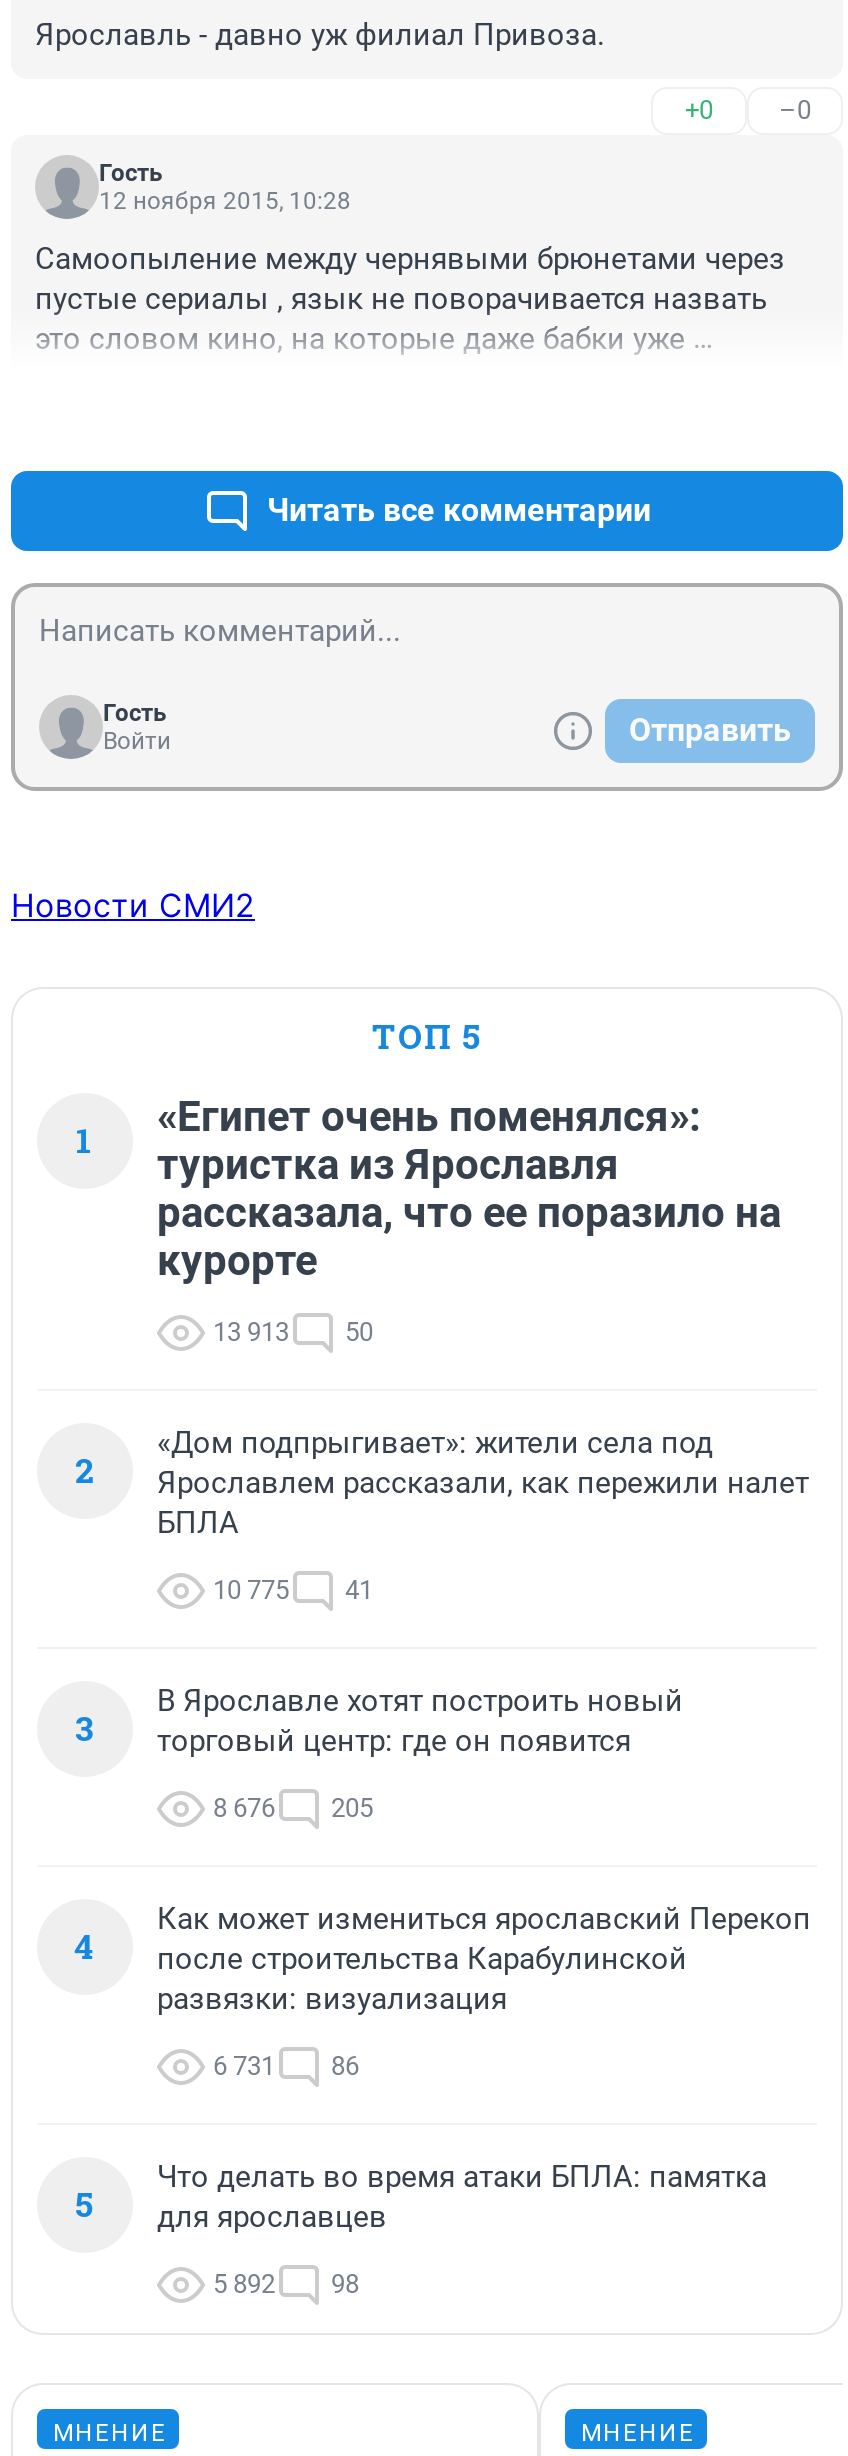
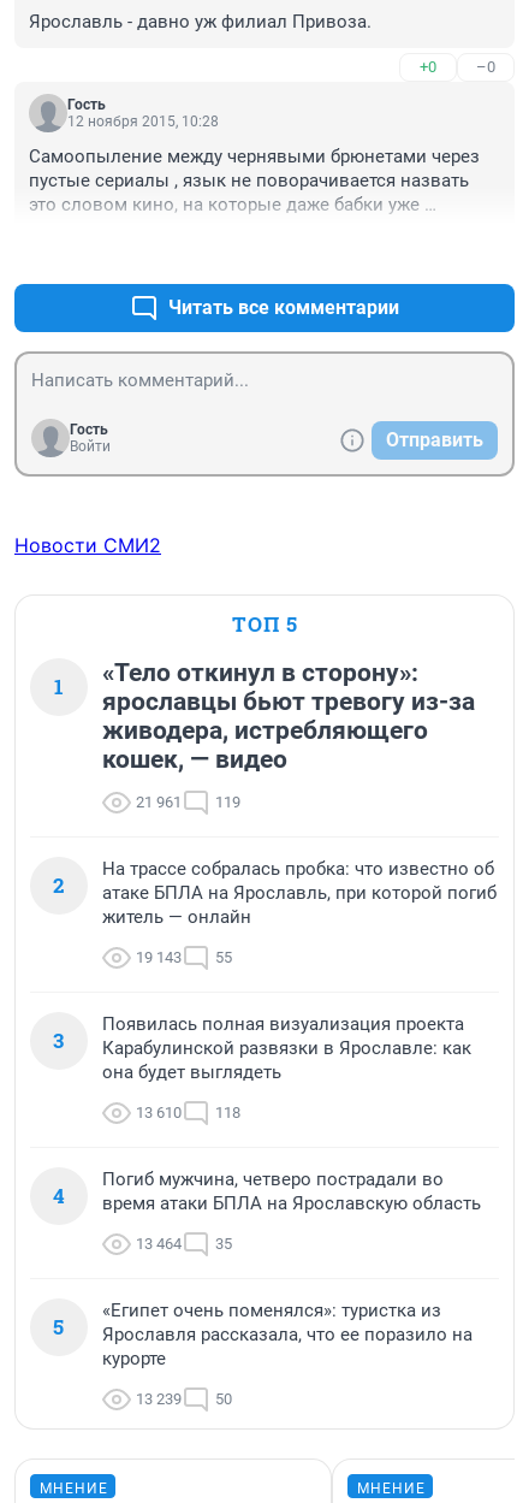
- «Египет очень поменялся»:
- туристка из Ярославля
- рассказала, что ее поразило на
- курорте
+ «Тело откинул в сторону»:
+ ярославцы бьют тревогу из-за
+ живодера, истребляющего
+ кошек, — видео

- 13 913
- 50
+ 21 961
+ 119

- «Дом подпрыгивает»: жители села под
- Ярославлем рассказали, как пережили налет
- БПЛА
+ На трассе собралась пробка: что известно об
+ атаке БПЛА на Ярославль, при которой погиб
+ житель — онлайн

- 10 775
- 41
+ 19 143
+ 55

- В Ярославле хотят построить новый
- торговый центр: где он появится
+ Появилась полная визуализация проекта
+ Карабулинской развязки в Ярославле: как
+ она будет выглядеть

- 8 676
- 205
+ 13 610
+ 118

- Как может измениться ярославский Перекоп
- после строительства Карабулинской
- развязки: визуализация
+ Погиб мужчина, четверо пострадали во
+ время атаки БПЛА на Ярославскую область

- 6 731
- 86
+ 13 464
+ 35

- Что делать во время атаки БПЛА: памятка
- для ярославцев
+ «Египет очень поменялся»: туристка из
+ Ярославля рассказала, что ее поразило на
+ курорте

- 5 892
- 98
+ 13 239
+ 50
